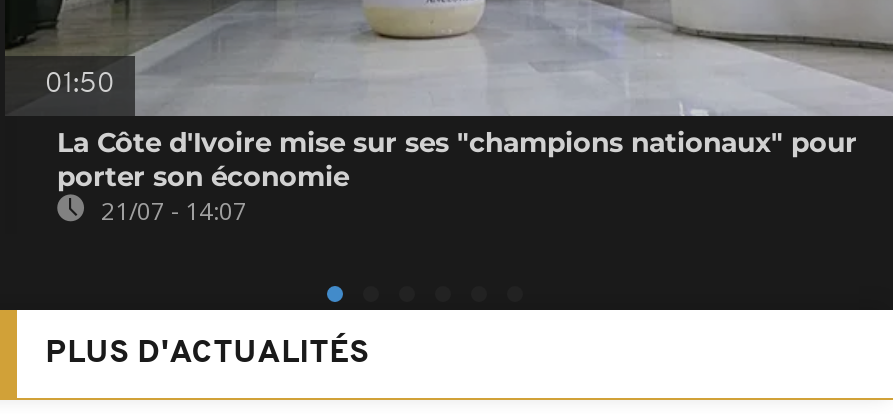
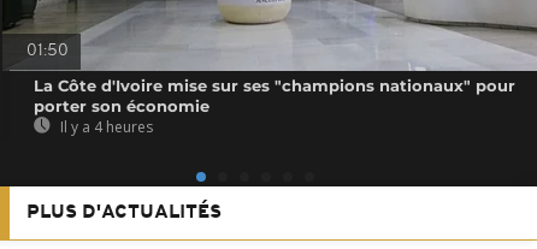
- 21/07 - 14:07
+ Il y a 4 heures
